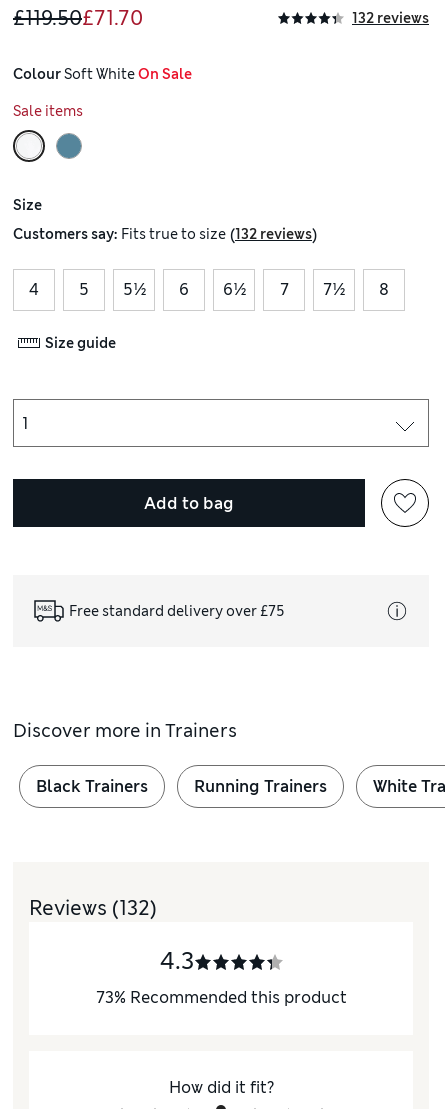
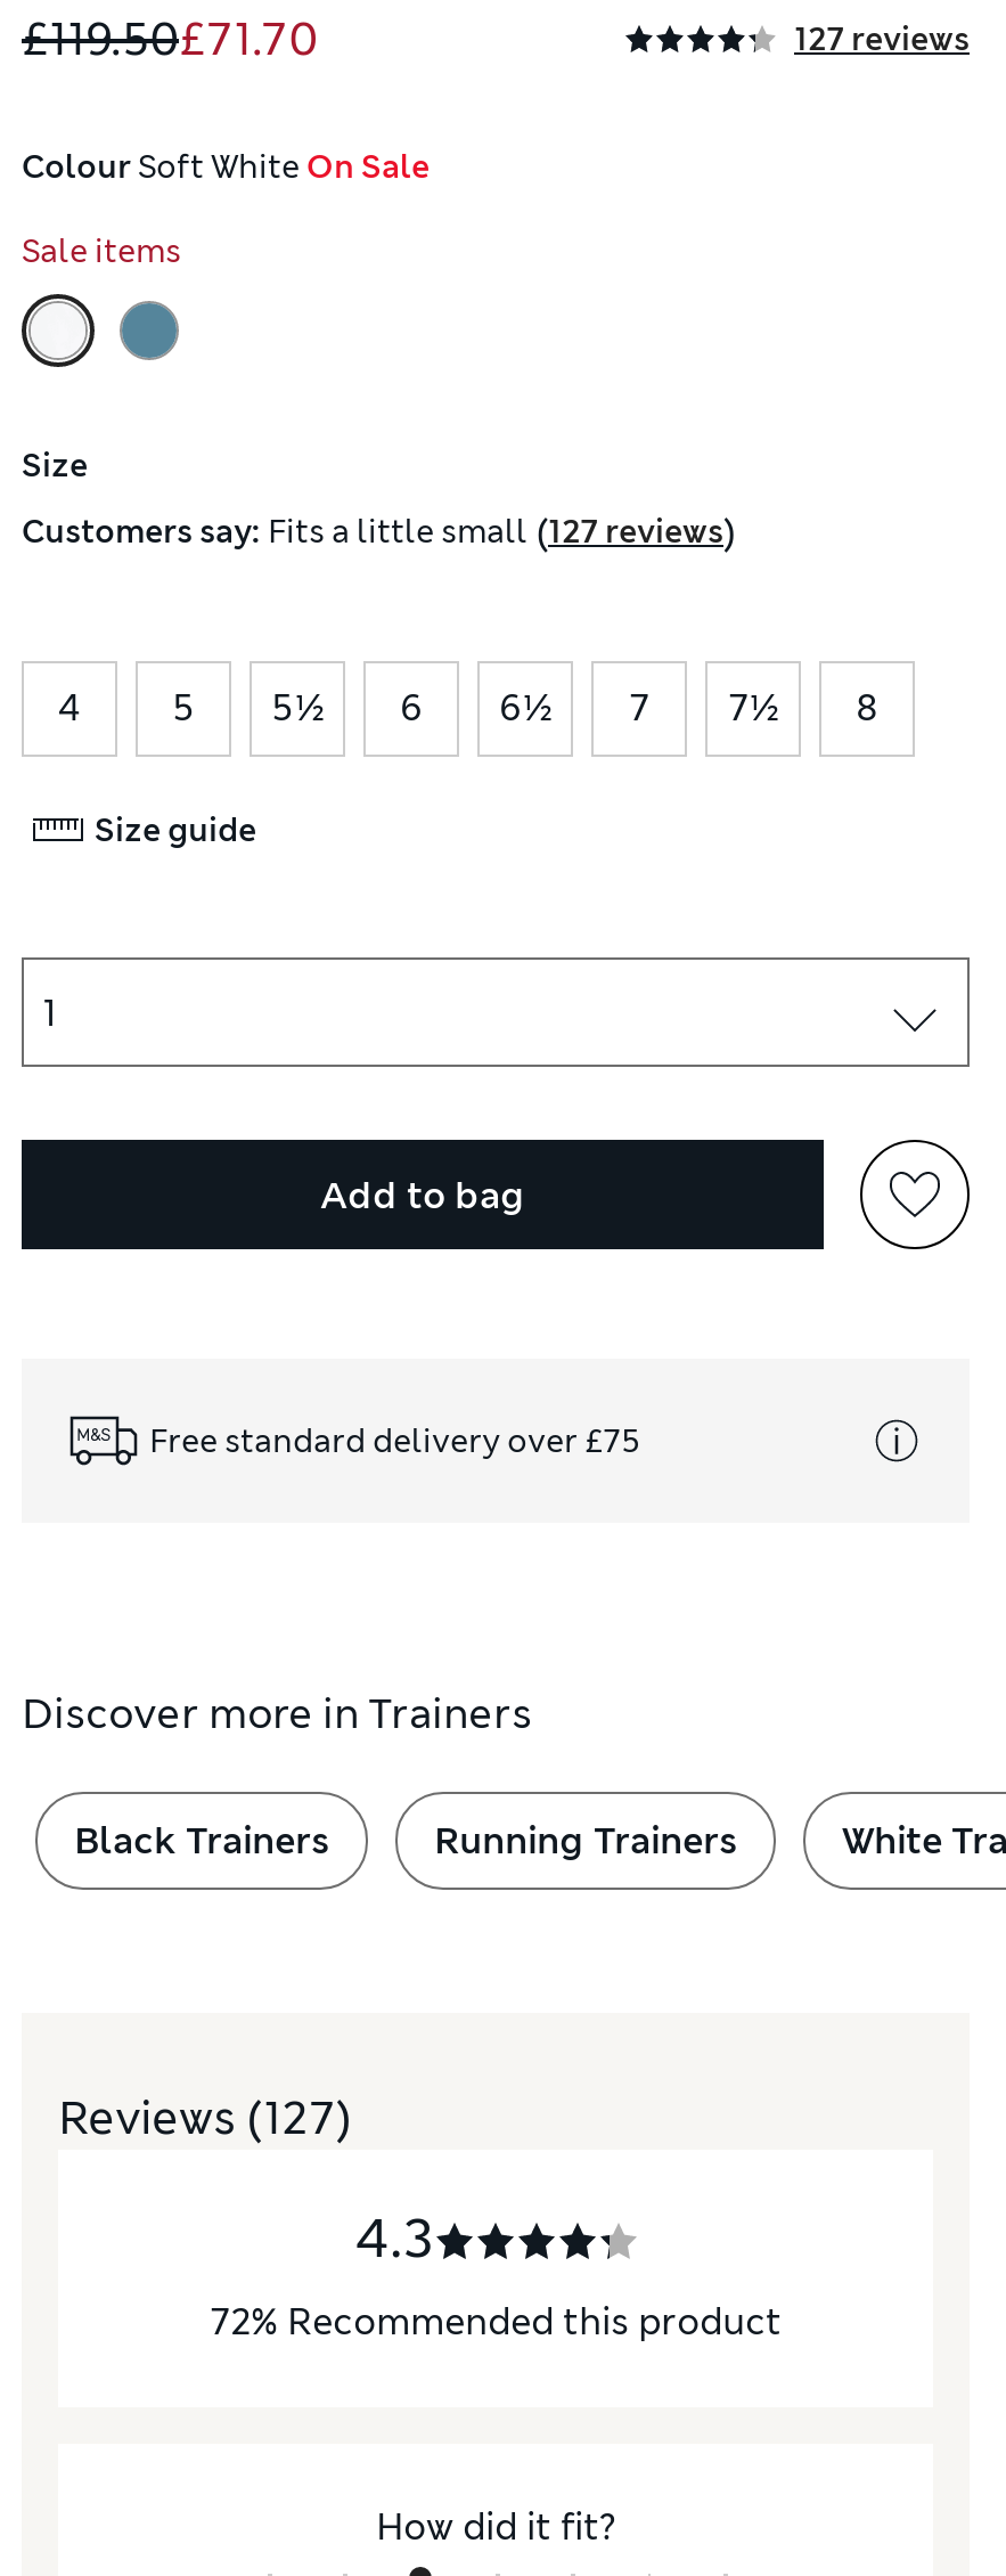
- 132 reviews
+ 127 reviews

- Customers say: Fits true to size (132 reviews)
+ Customers say: Fits a little small (127 reviews)

- Reviews (132)
+ Reviews (127)

- 73% Recommended this product
+ 72% Recommended this product
